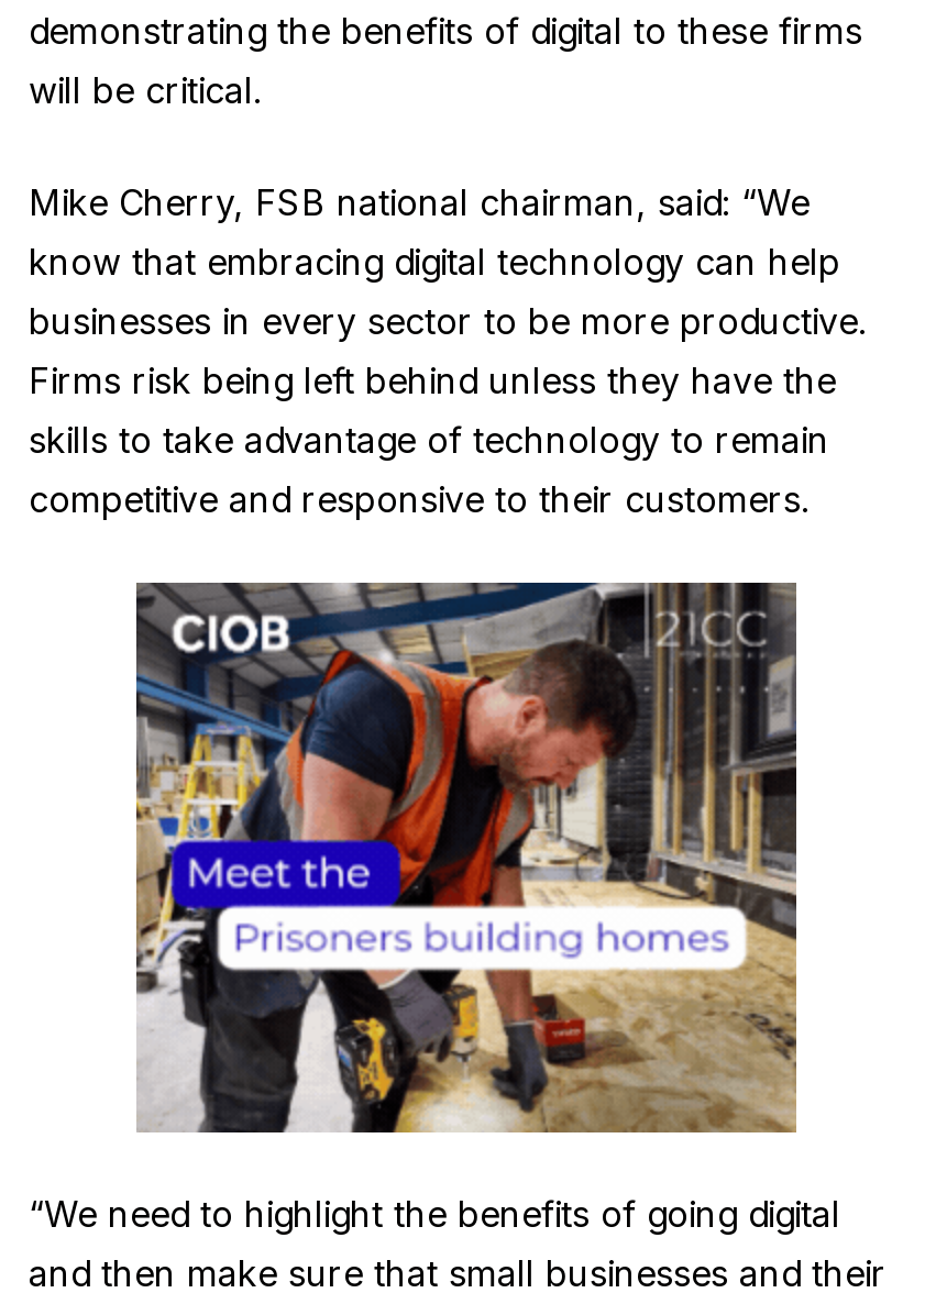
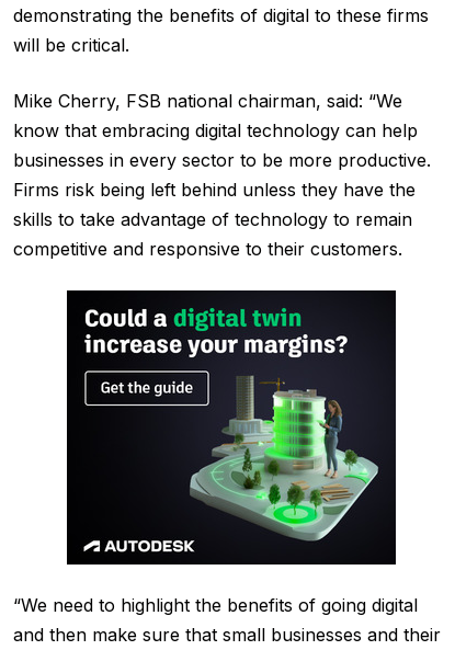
- [image]
+ [image]
